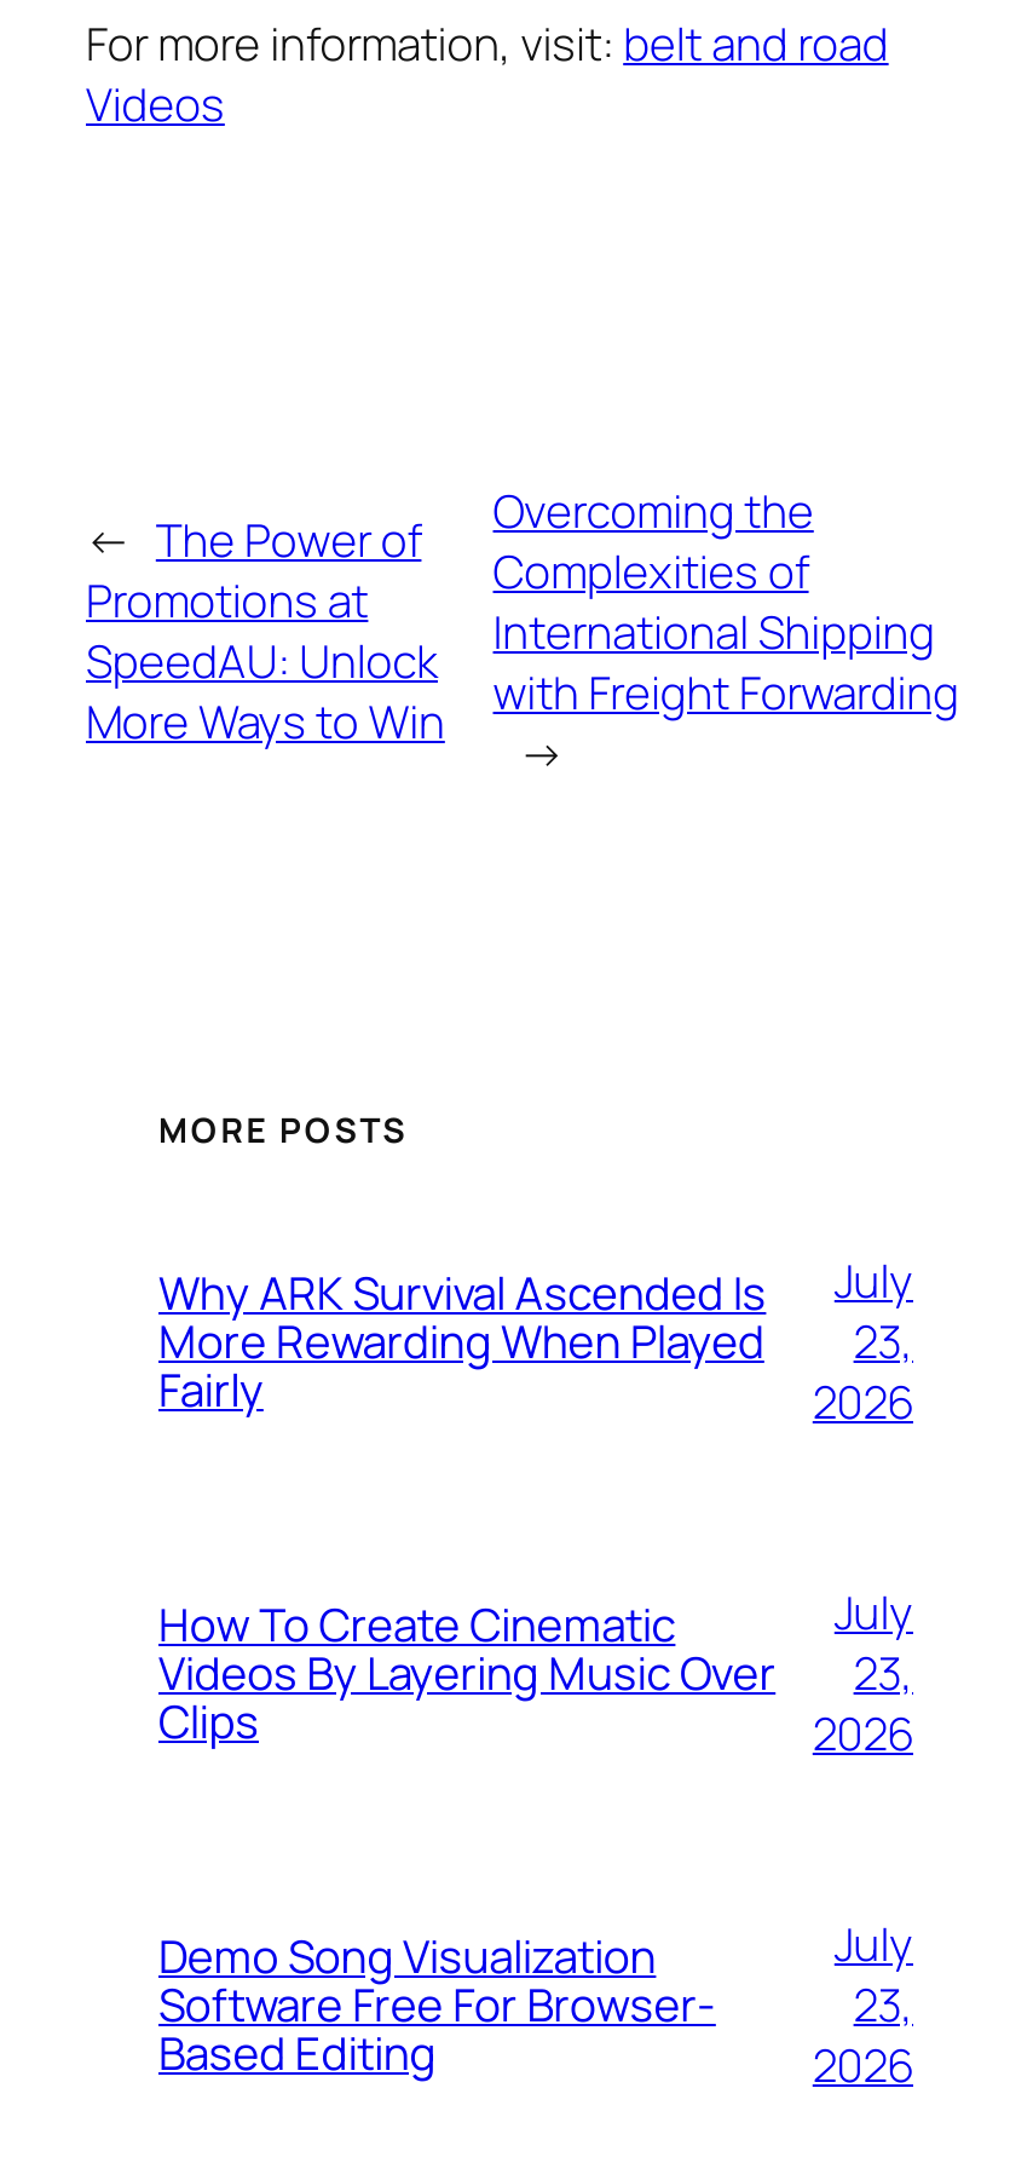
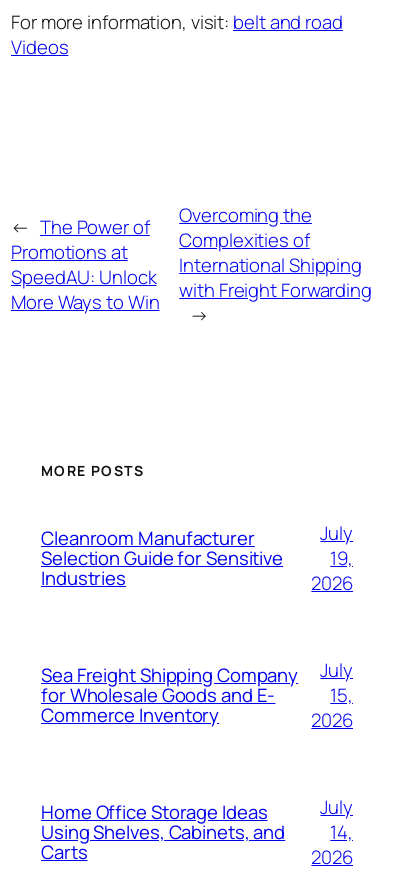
- Why ARK Survival Ascended Is
- More Rewarding When Played
- Fairly
+ Cleanroom Manufacturer
+ Selection Guide for Sensitive
+ Industries

- 23,
+ 19,

- How To Create Cinematic
- Videos By Layering Music Over
- Clips
+ Sea Freight Shipping Company
+ for Wholesale Goods and E-
+ Commerce Inventory

- 23,
+ 15,

- Demo Song Visualization
- Software Free For Browser-
- Based Editing
+ Home Office Storage Ideas
+ Using Shelves, Cabinets, and
+ Carts

- 23,
+ 14,
